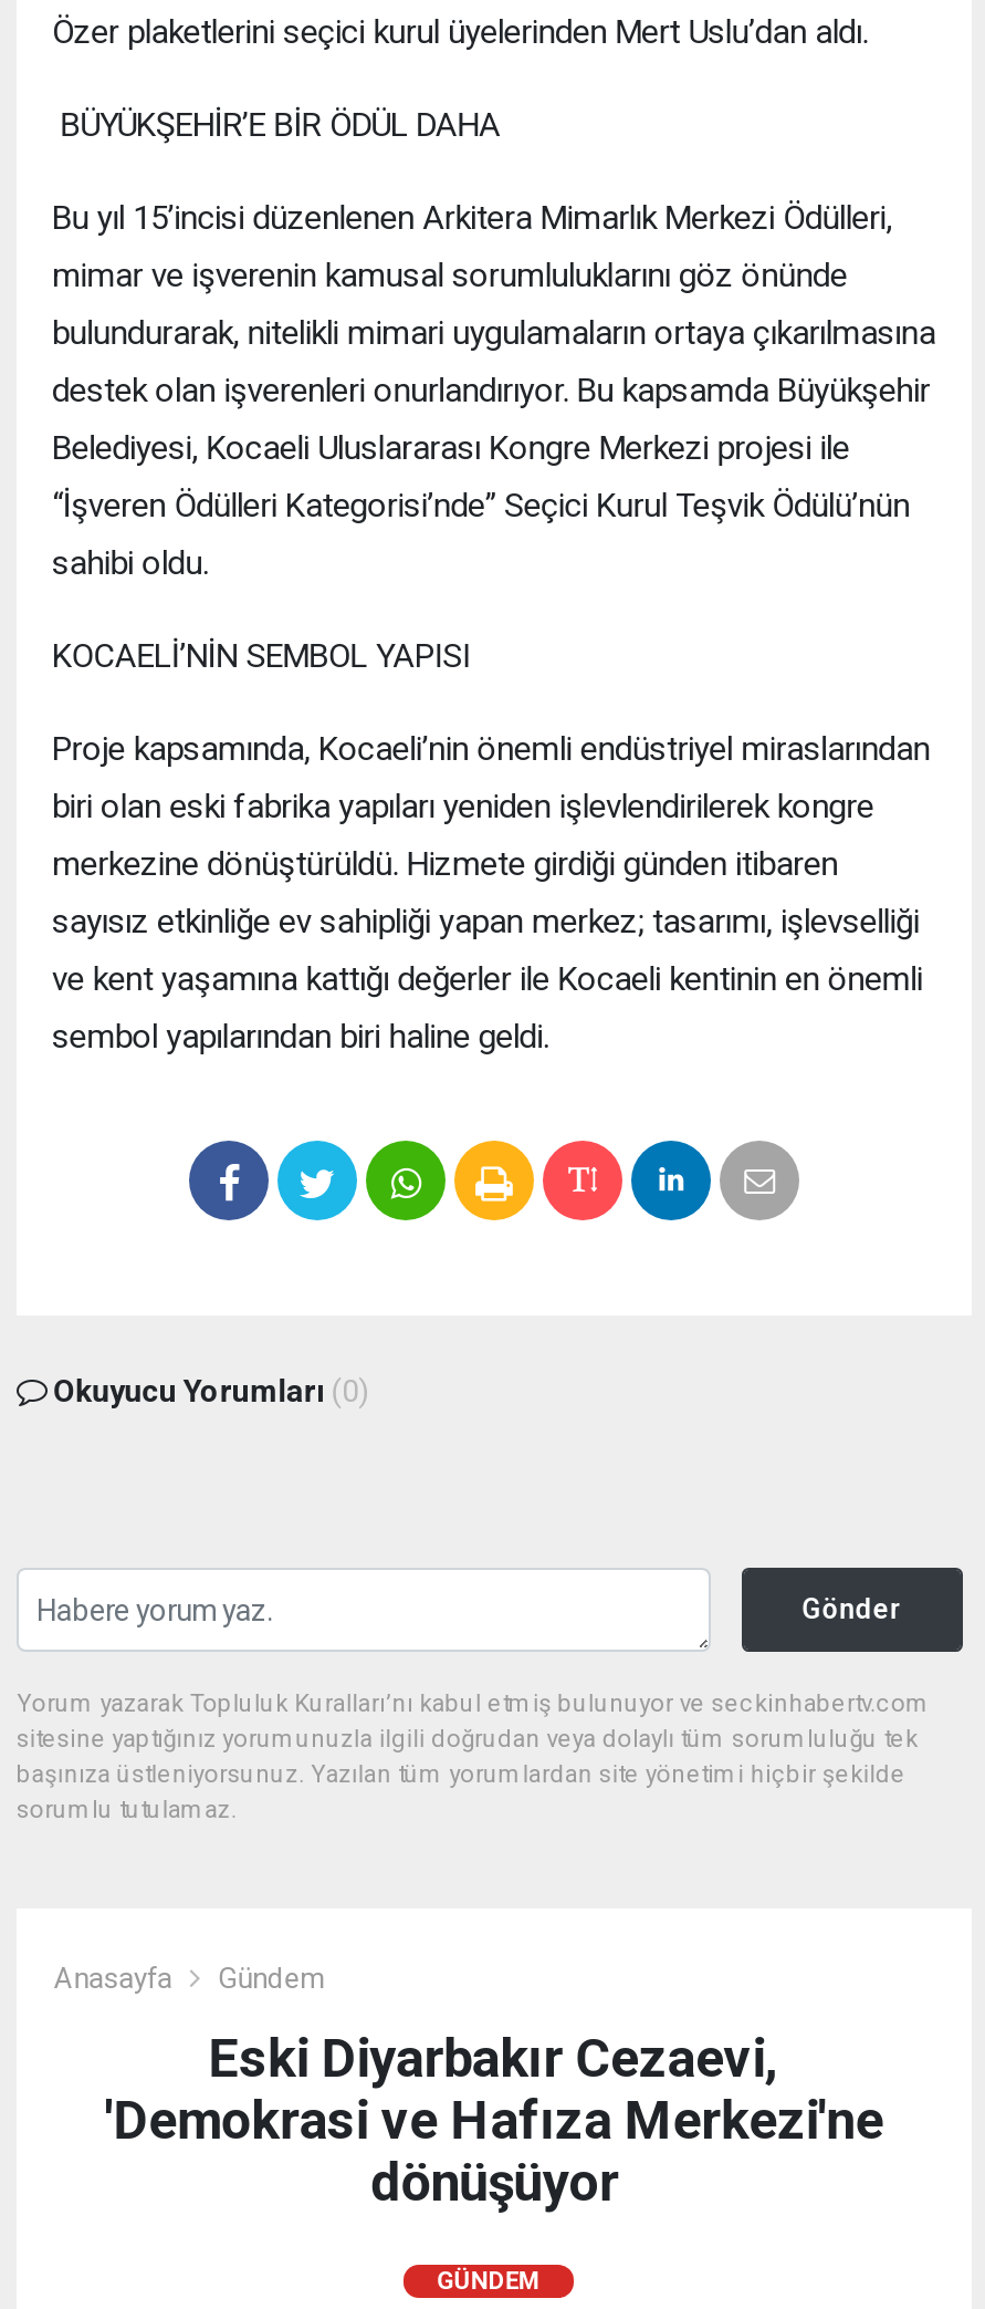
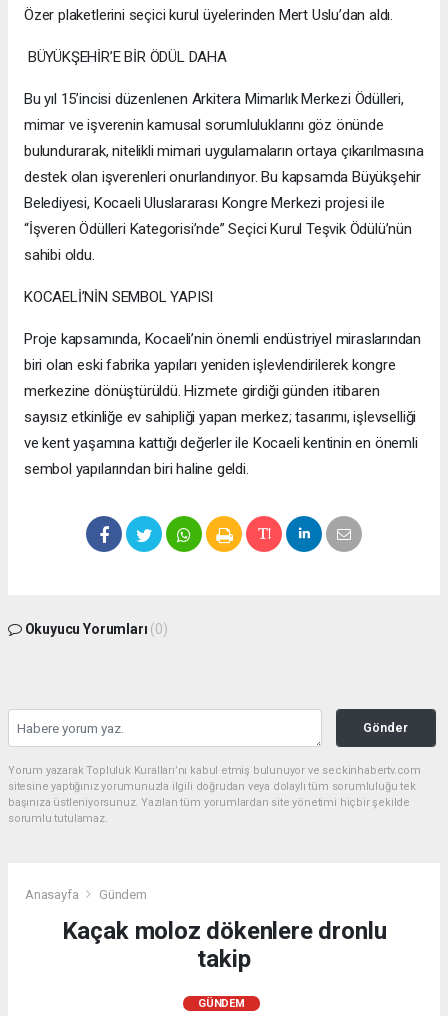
- Eski Diyarbakır Cezaevi,
- 'Demokrasi ve Hafıza Merkezi'ne
- dönüşüyor
+ Kaçak moloz dökenlere dronlu
+ takip
